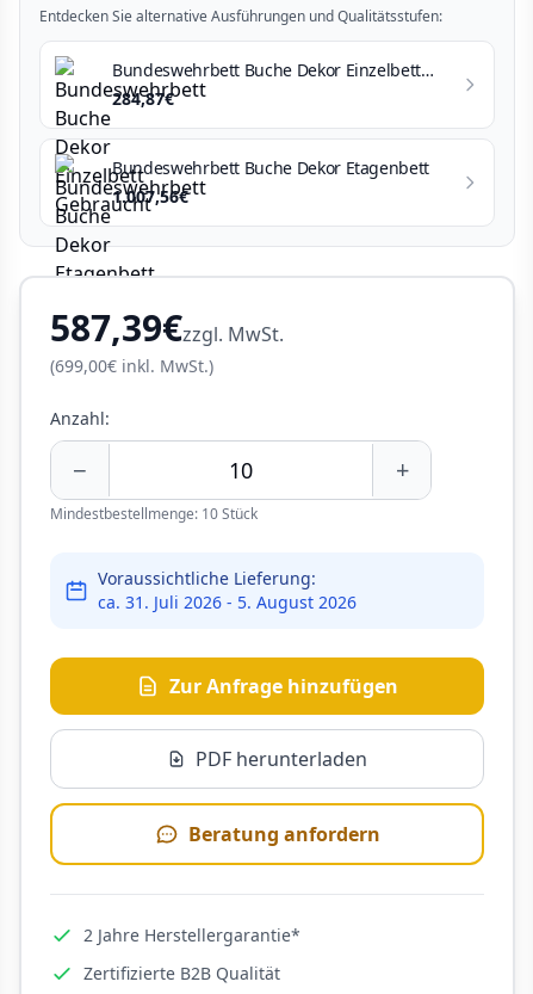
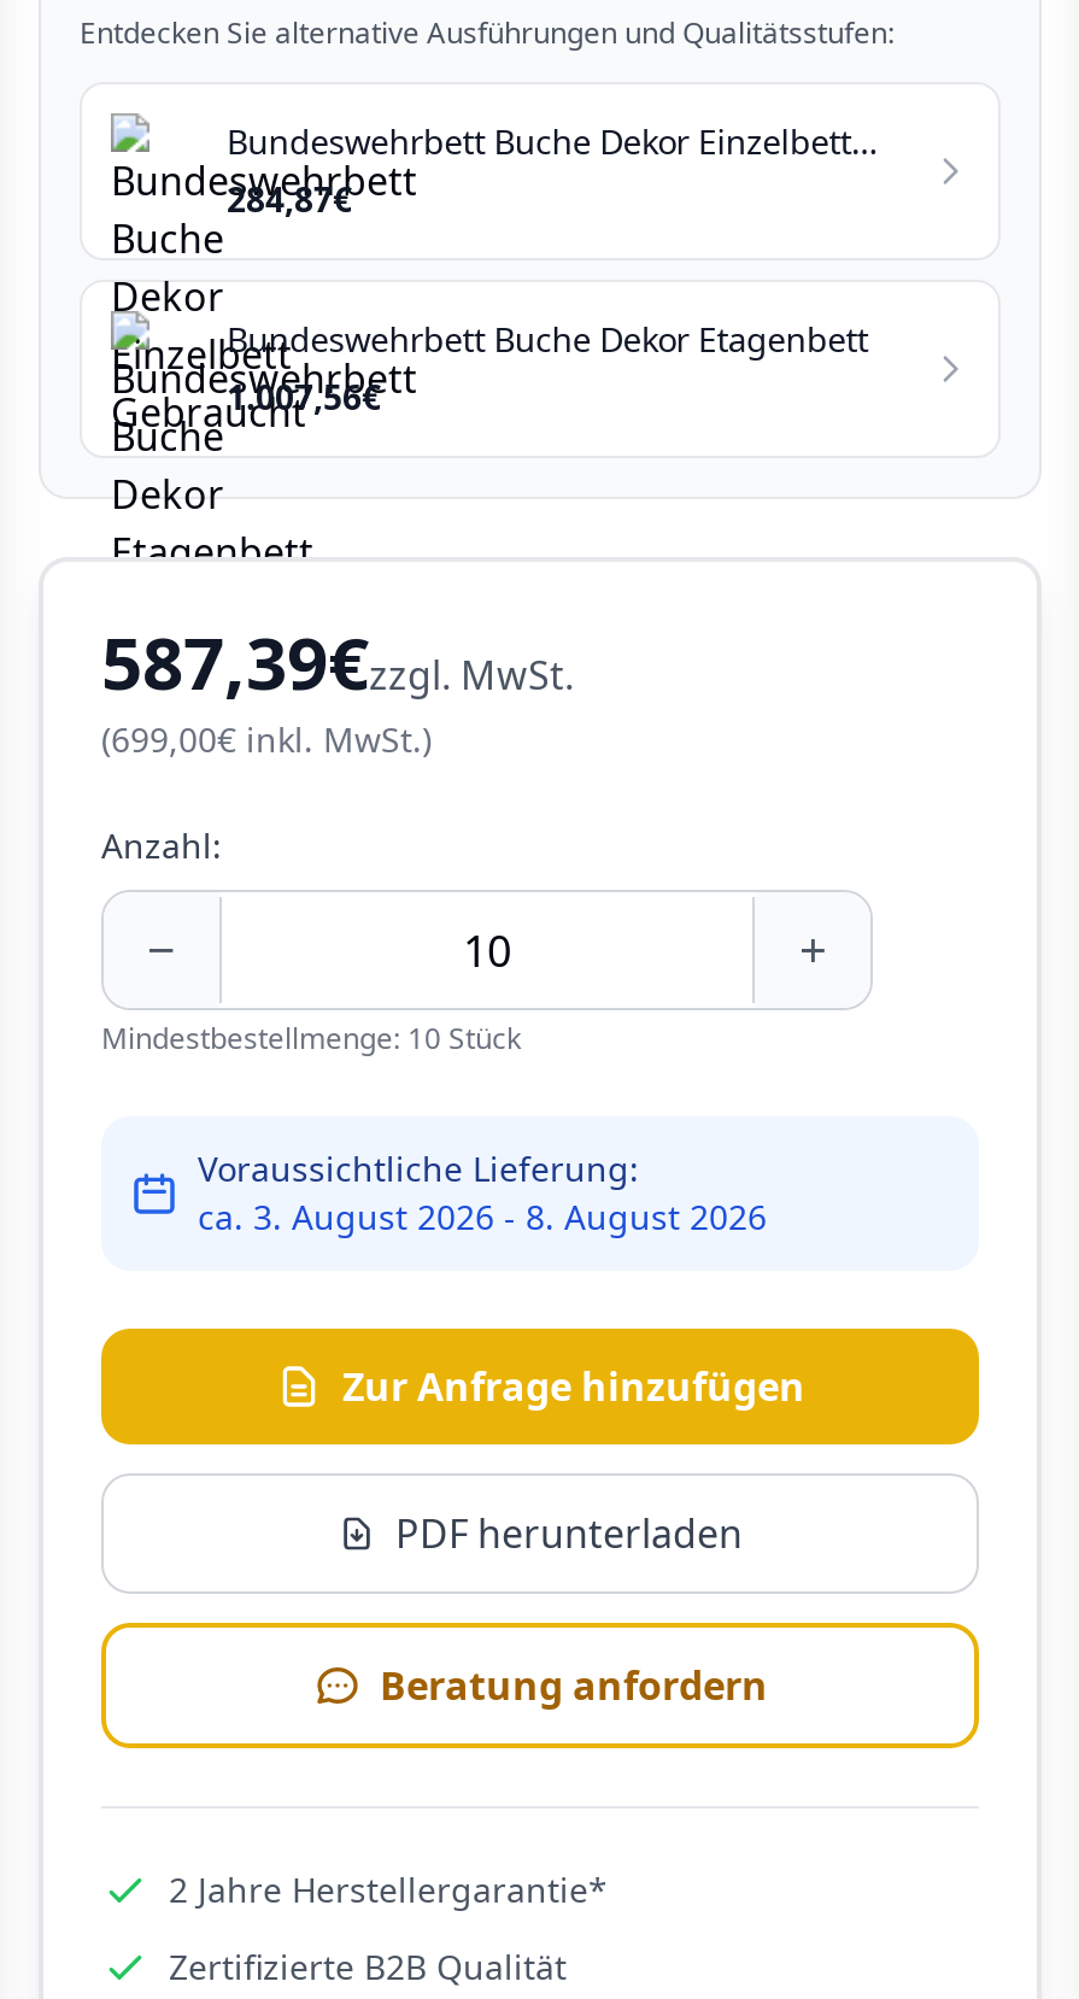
- ca. 31. Juli 2026 - 5. August 2026
+ ca. 3. August 2026 - 8. August 2026
